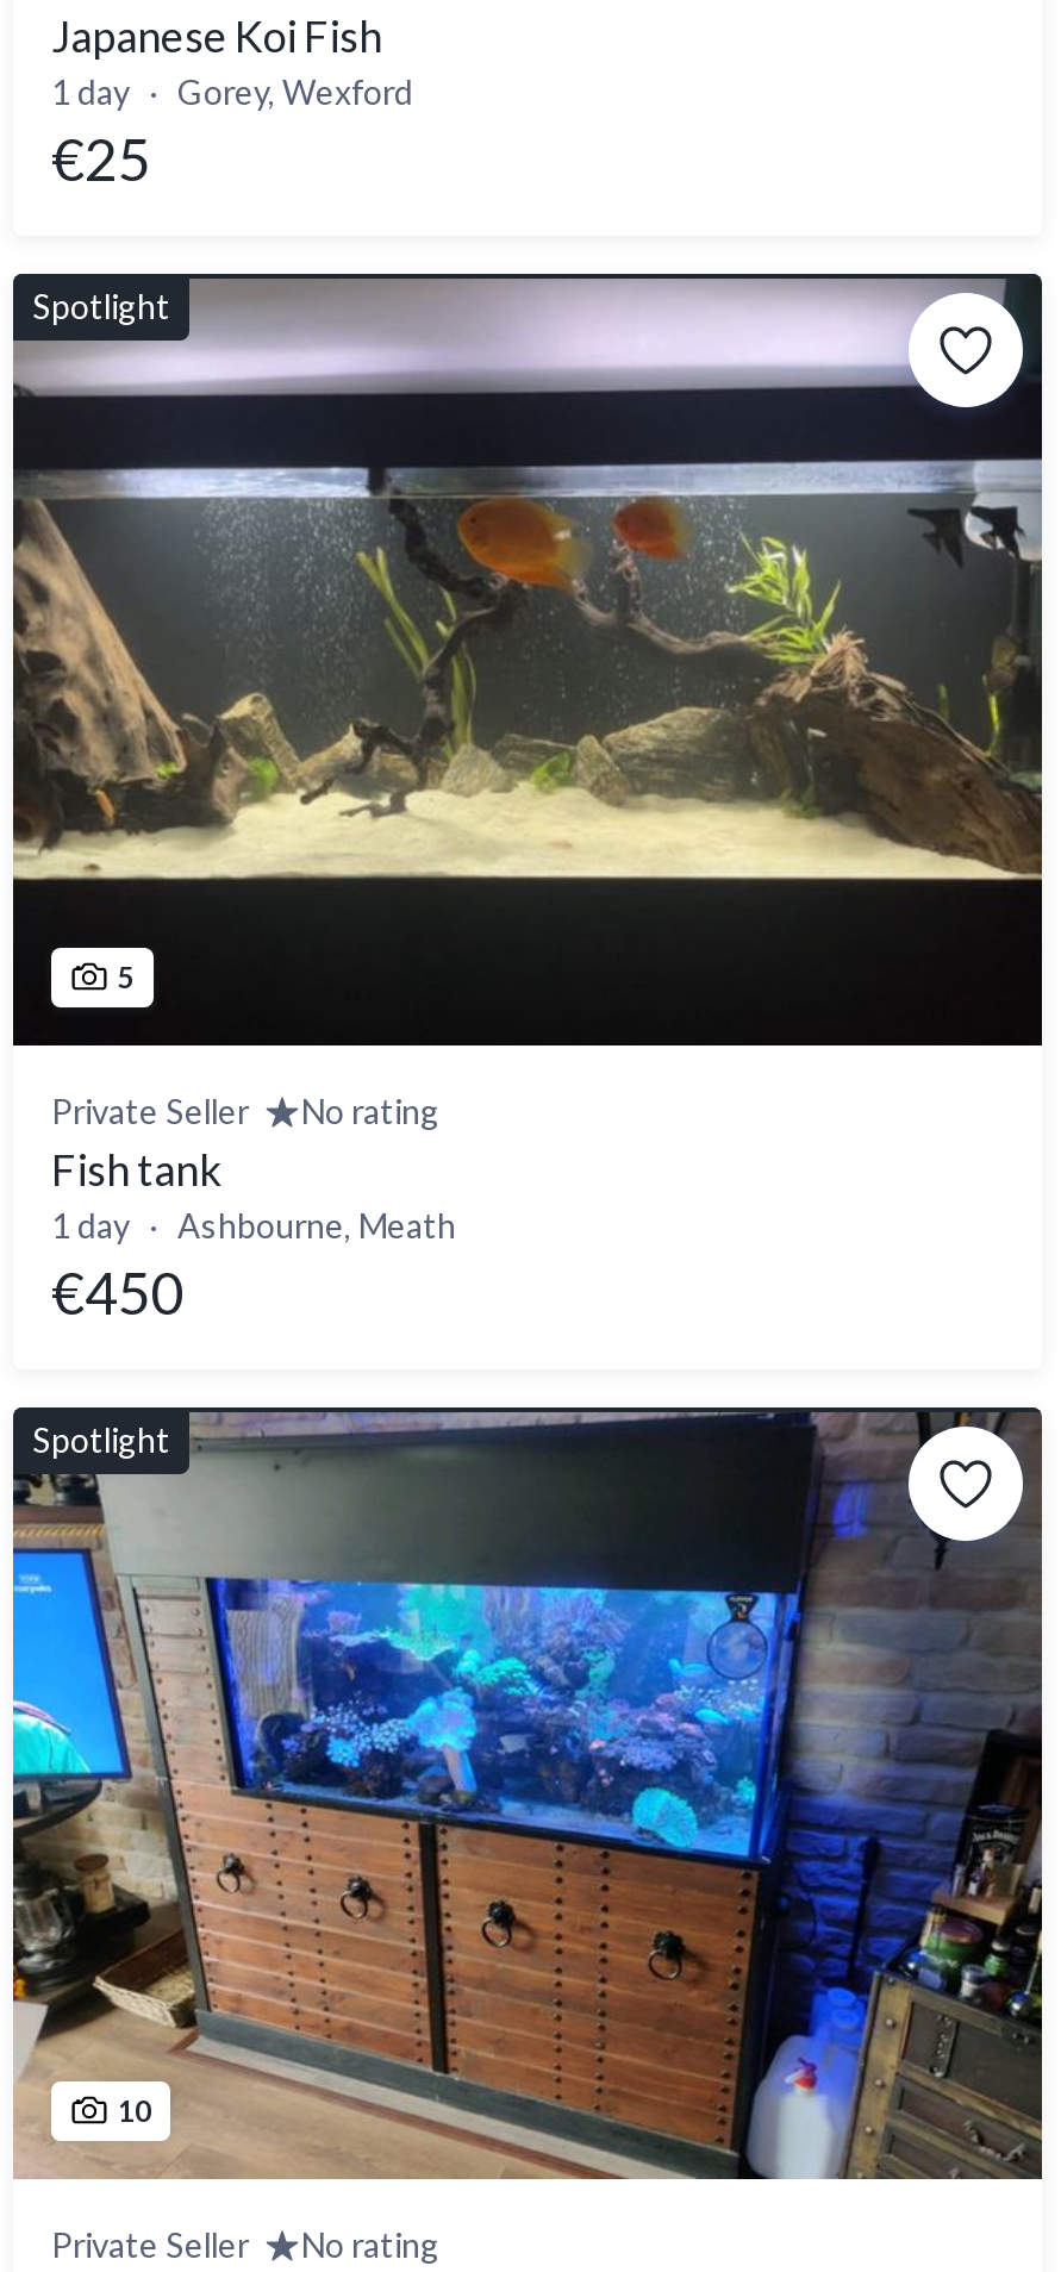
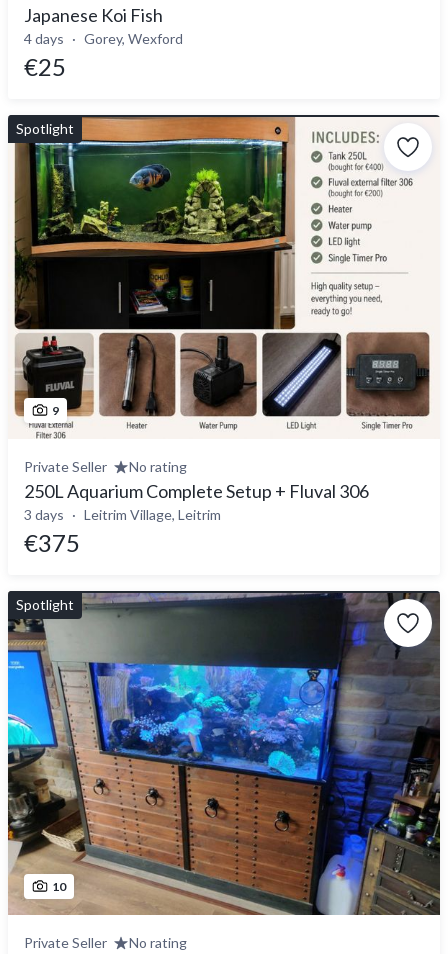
- 1 day Gorey, Wexford
+ 4 days Gorey, Wexford

- [image]
- 5
+ [image]
+ 9

- Fish tank
- 1 day
- Ashbourne, Meath
- €450
+ 250L Aquarium Complete Setup + Fluval 306
+ 3 days
+ Leitrim Village, Leitrim
+ €375
